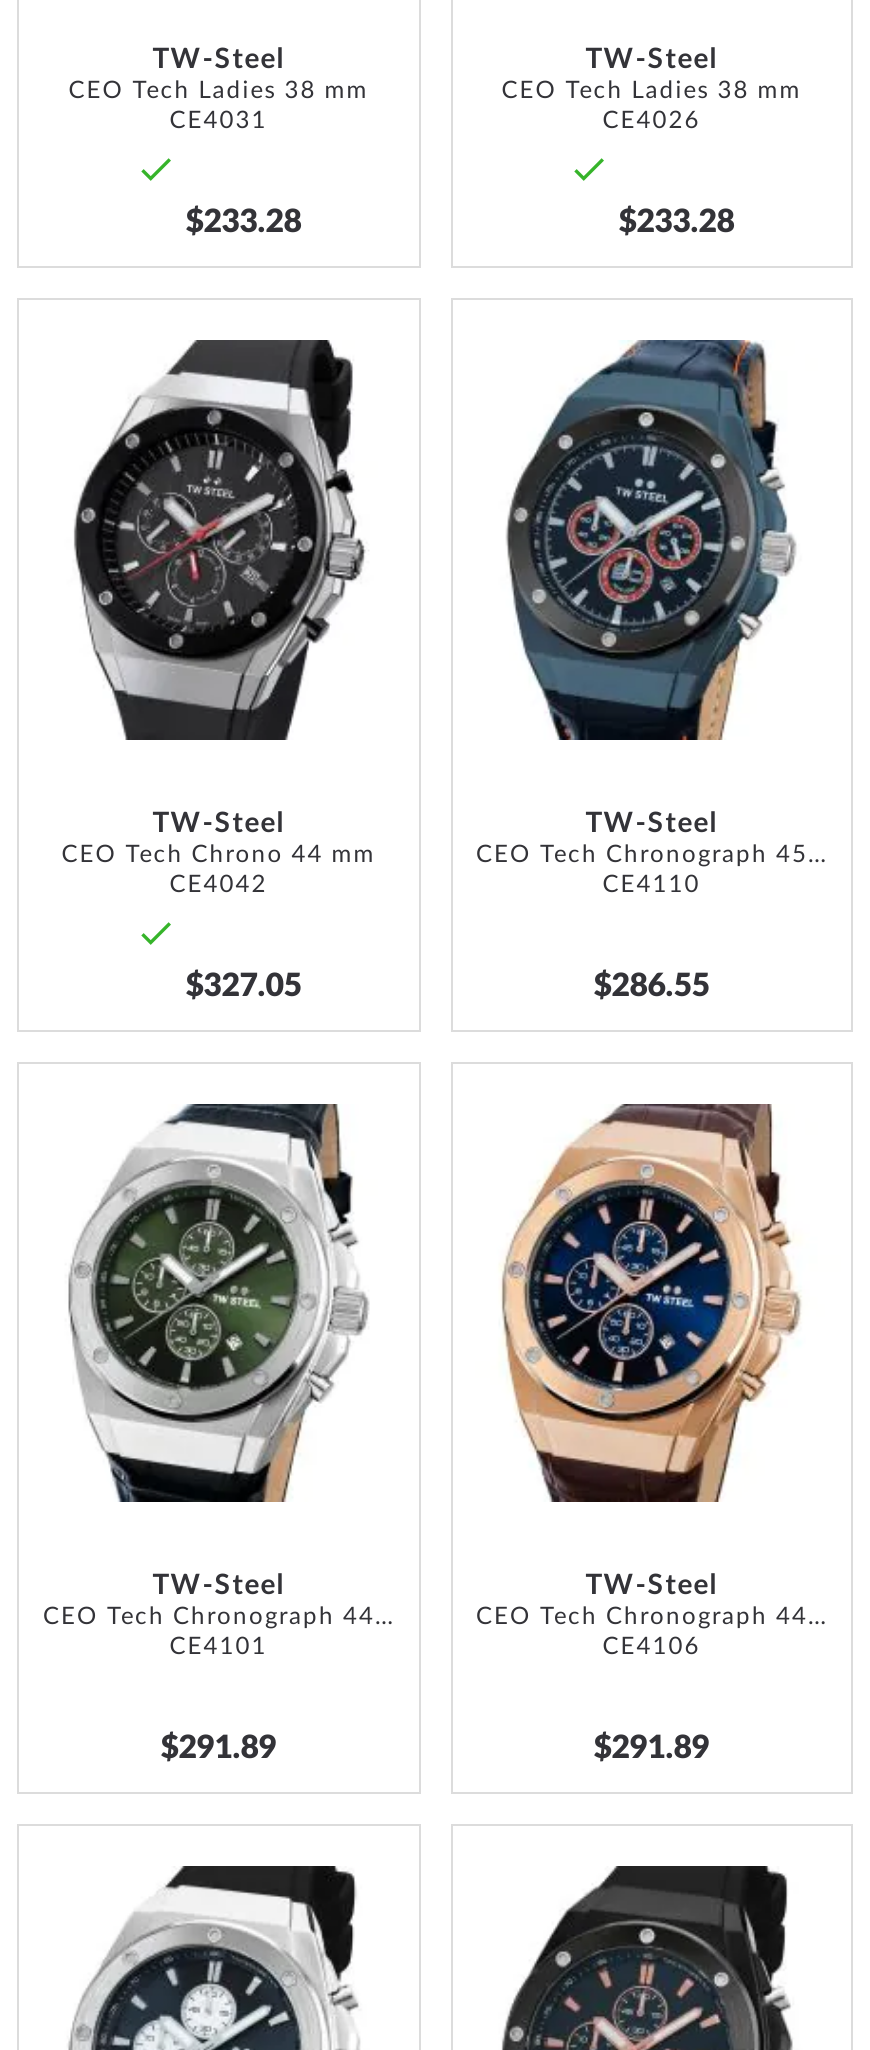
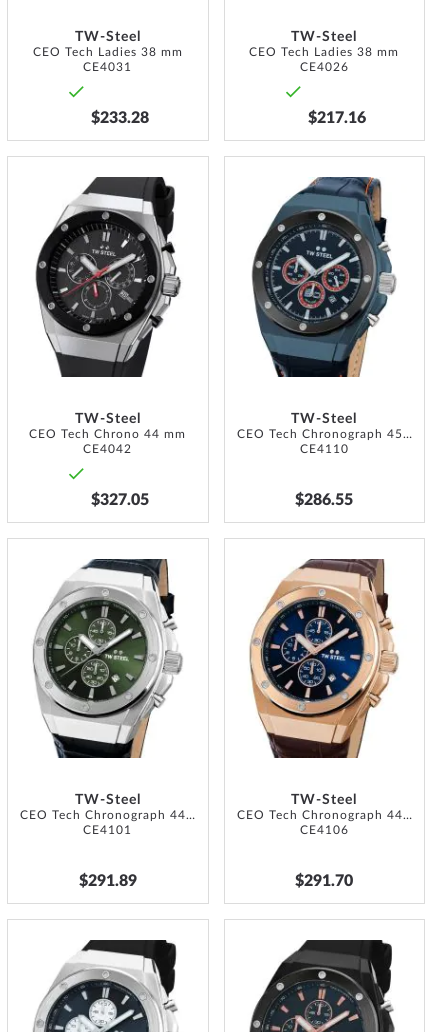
- $233.28
+ $217.16

- $291.89
+ $291.70
